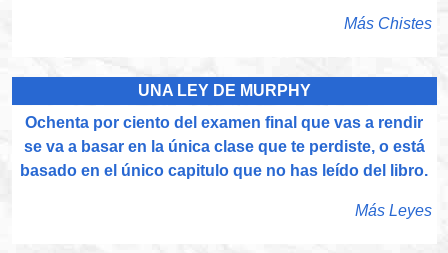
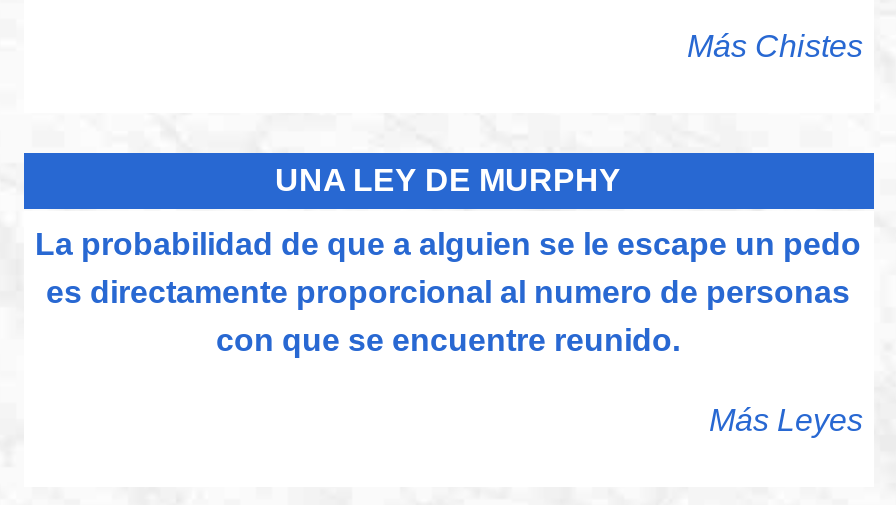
- Ochenta por ciento del examen final que vas a rendir
- se va a basar en la única clase que te perdiste, o está
- basado en el único capitulo que no has leído del libro.
+ La probabilidad de que a alguien se le escape un pedo
+ es directamente proporcional al numero de personas
+ con que se encuentre reunido.
